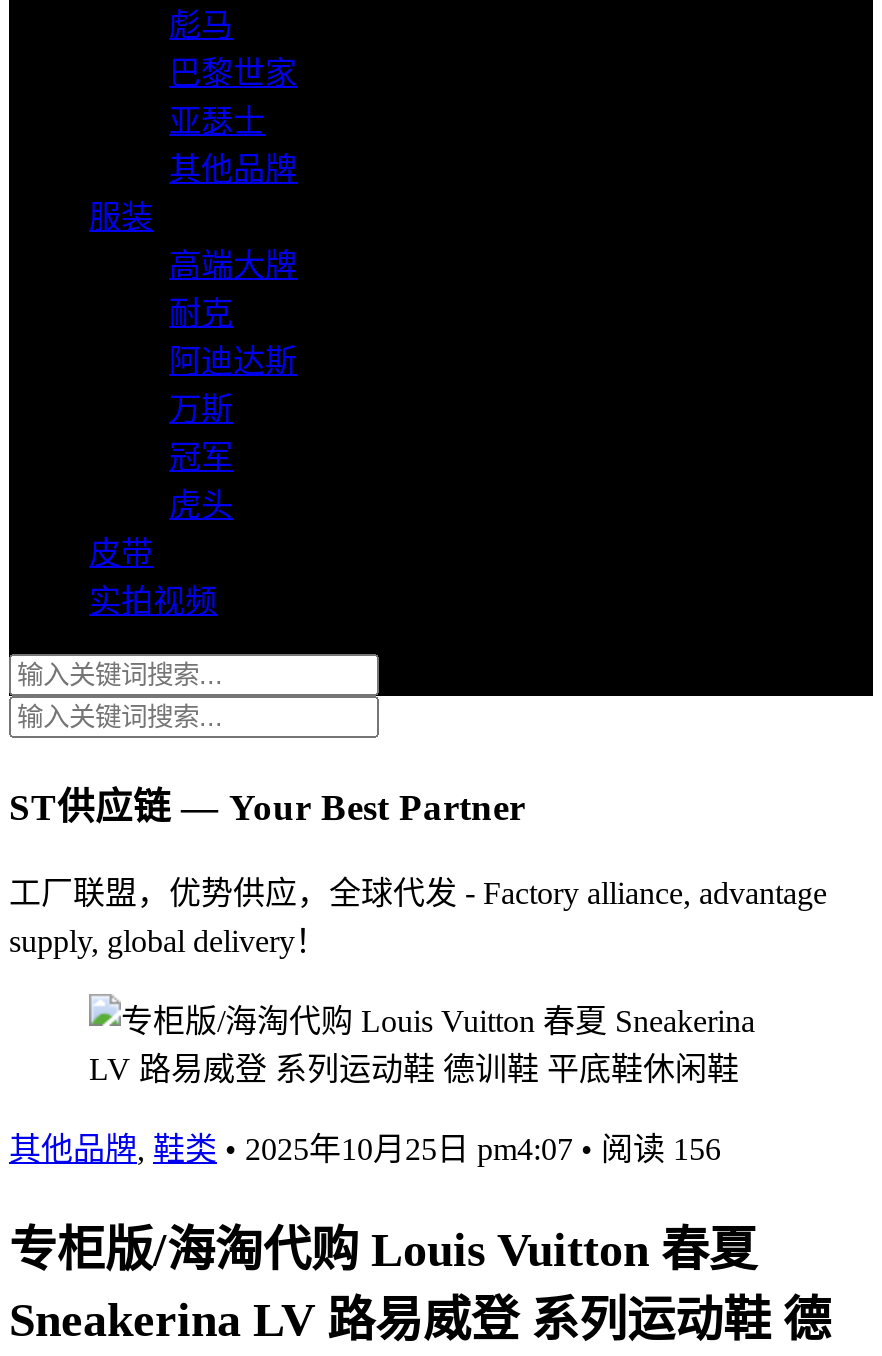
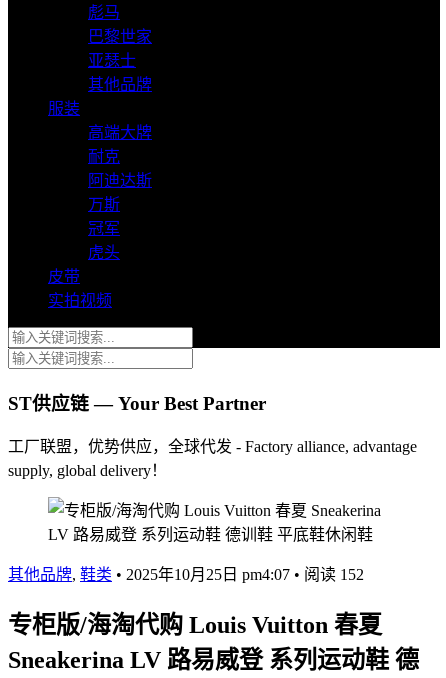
- 其他品牌,鞋类 • 2025年10月25日 pm4:07 • 阅读 156
+ 其他品牌,鞋类 • 2025年10月25日 pm4:07 • 阅读 152
